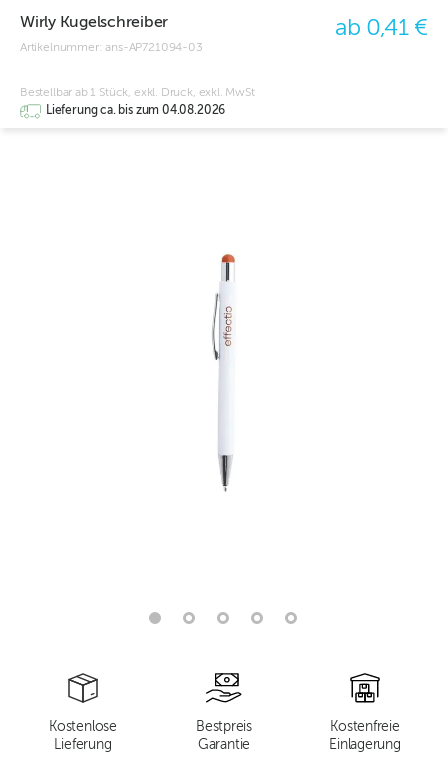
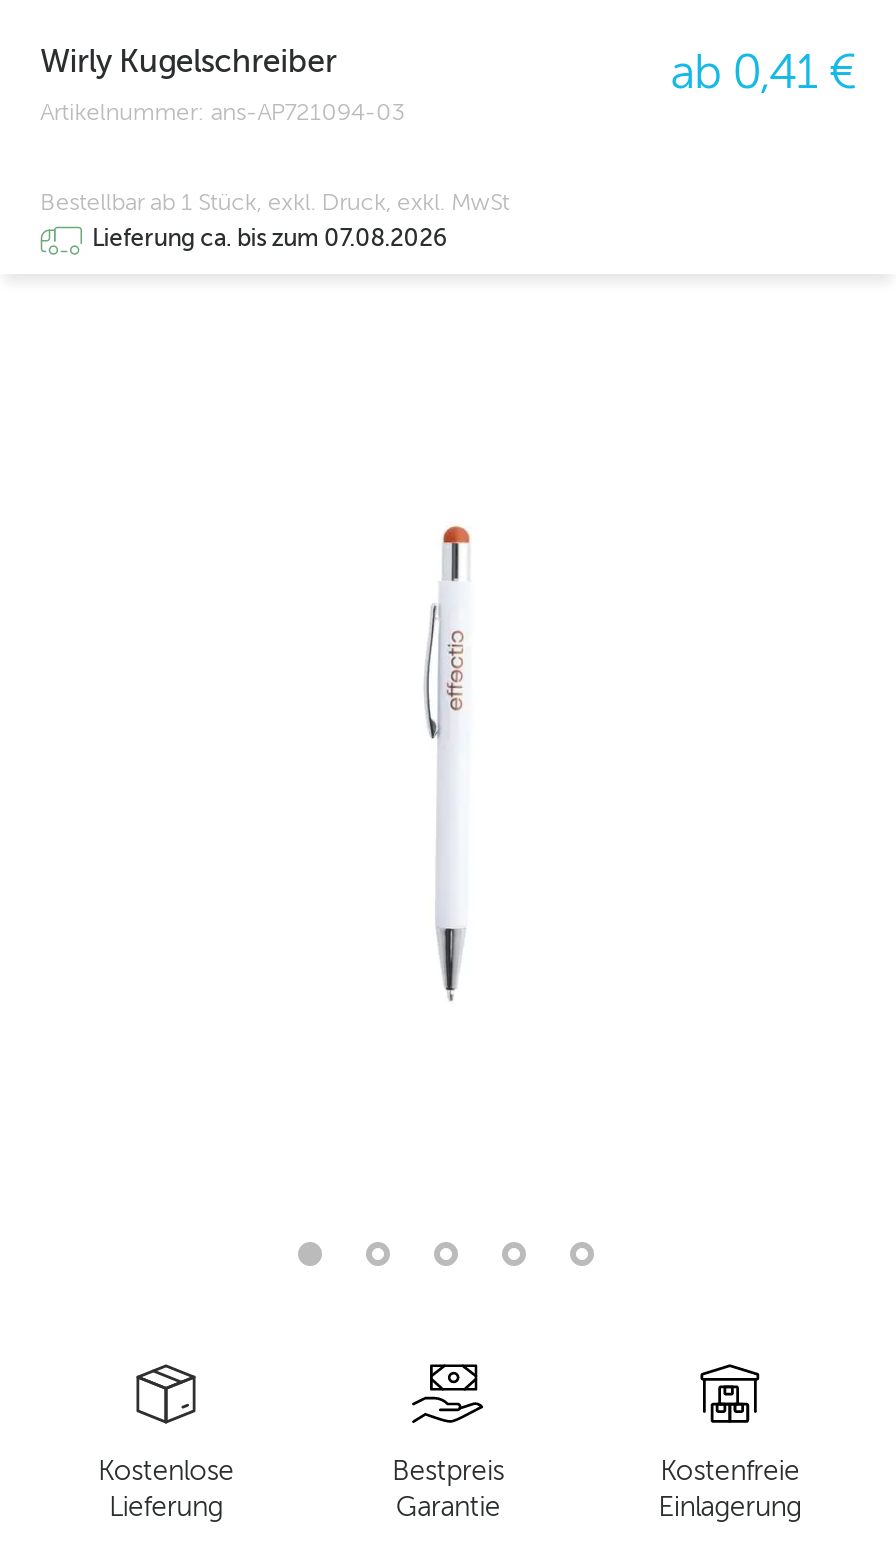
- Lieferung ca. bis zum 04.08.2026
+ Lieferung ca. bis zum 07.08.2026
